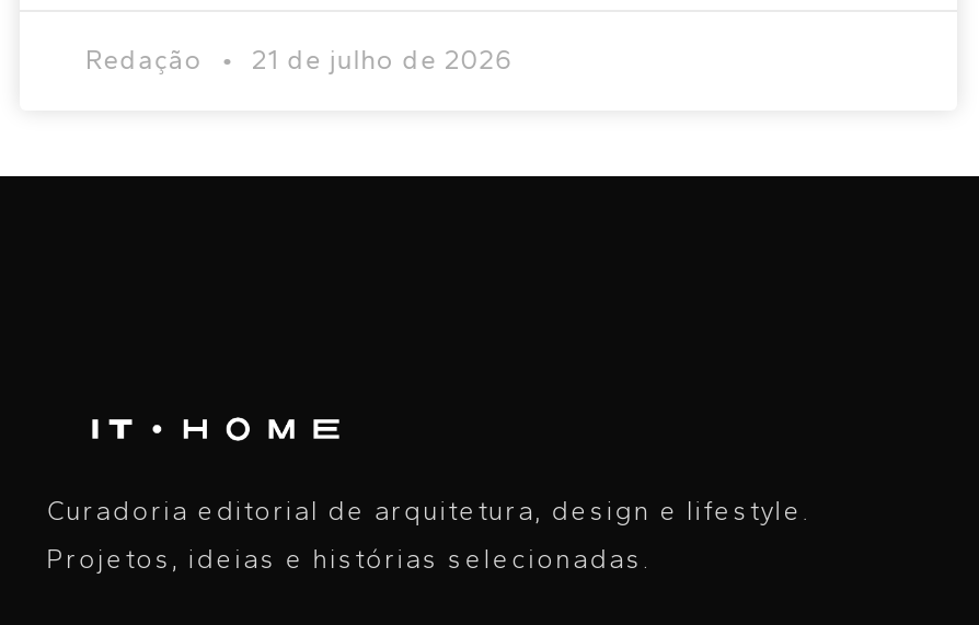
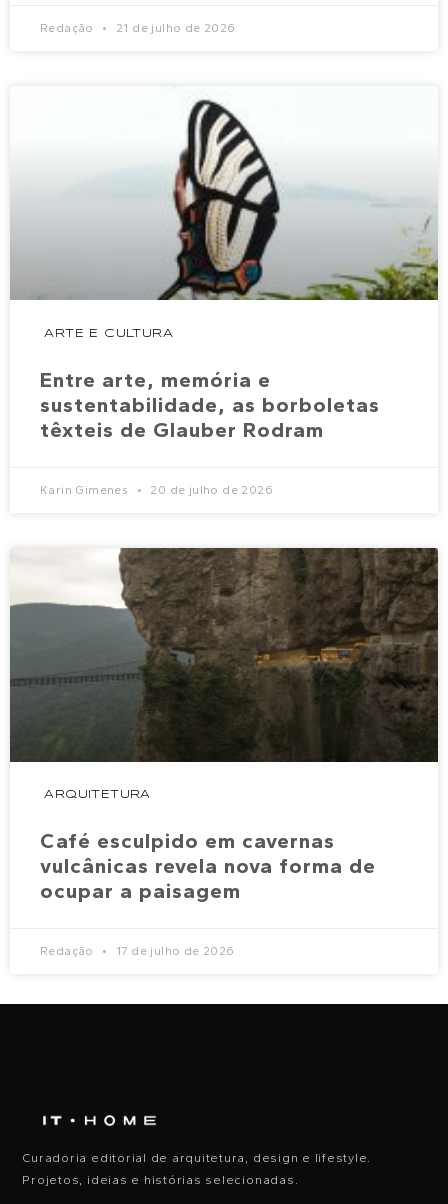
+ [image]
+ ARQUITETURA
+ Café esculpido em cavernas
+ vulcânicas revela nova forma de
+ ocupar a paisagem
+ Redação
+ 17 de julho de 2026

+ [image]
+ ARTE E CULTURA
+ Entre arte, memória e
+ sustentabilidade, as borboletas
+ têxteis de Glauber Rodram
+ Karin Gimenes
+ 20 de julho de 2026
